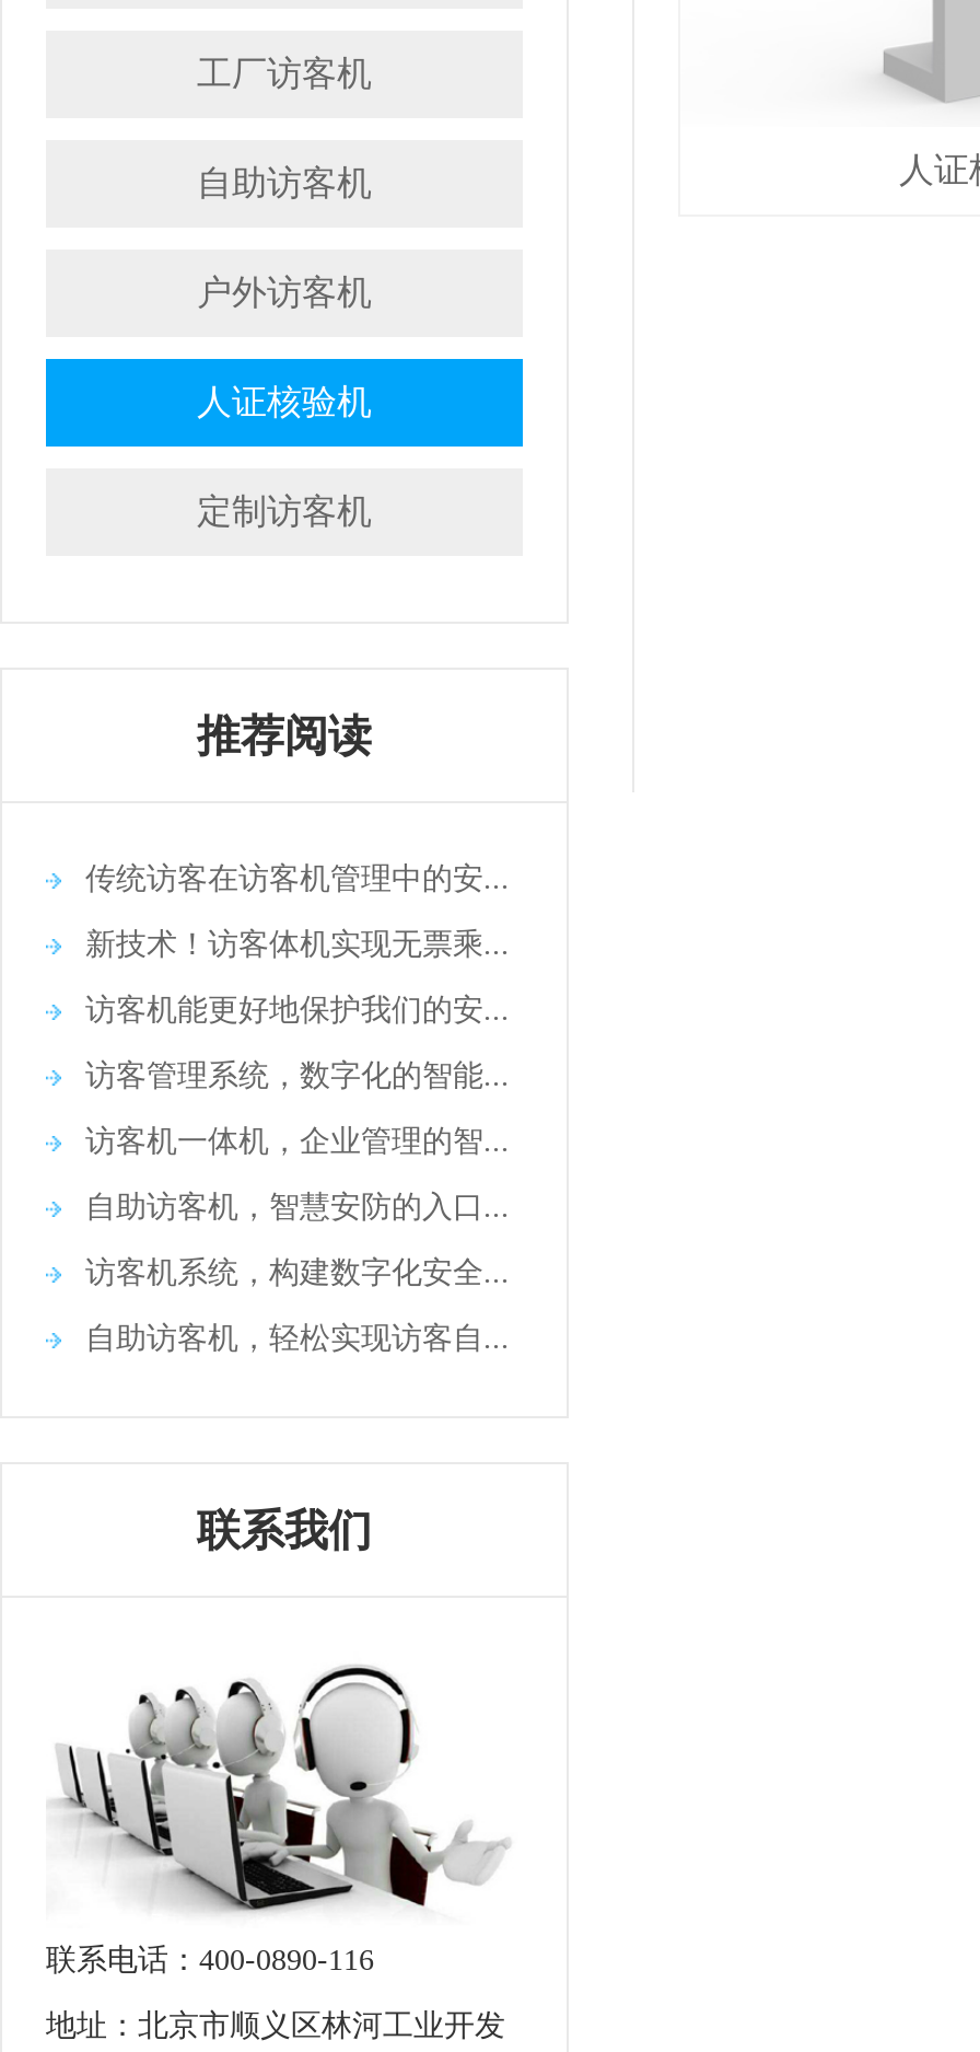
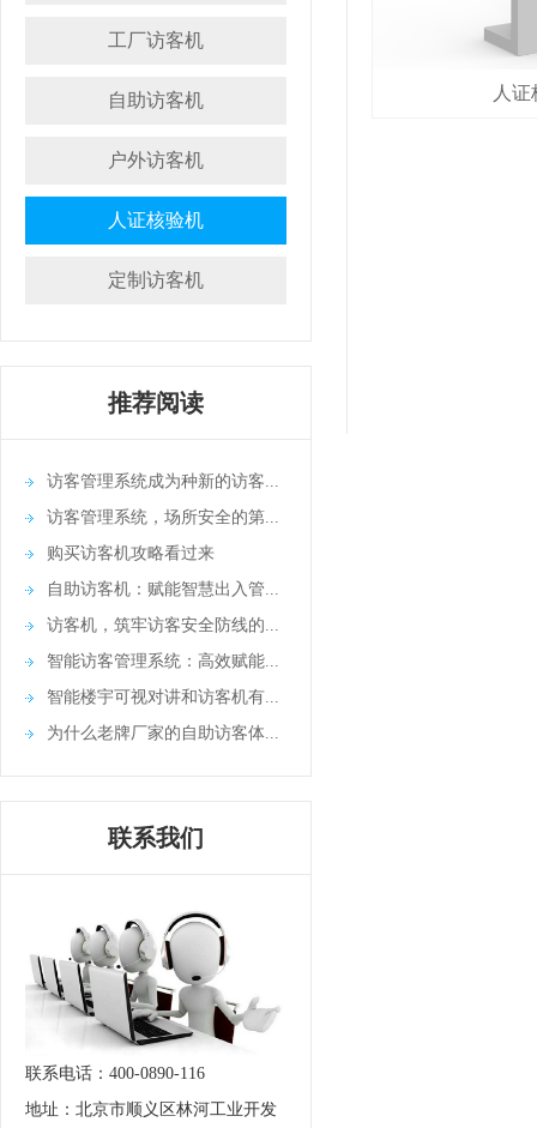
- 传统访客在访客机管理中的安...
+ 访客管理系统成为种新的访客...

- 新技术！访客体机实现无票乘...
+ 访客管理系统，场所安全的第...

- 访客机能更好地保护我们的安...
+ 购买访客机攻略看过来

- 访客管理系统，数字化的智能...
+ 自助访客机：赋能智慧出入管...

- 访客机一体机，企业管理的智...
+ 访客机，筑牢访客安全防线的...

- 自助访客机，智慧安防的入口...
+ 智能访客管理系统：高效赋能...

- 访客机系统，构建数字化安全...
+ 智能楼宇可视对讲和访客机有...

- 自助访客机，轻松实现访客自...
+ 为什么老牌厂家的自助访客体...
